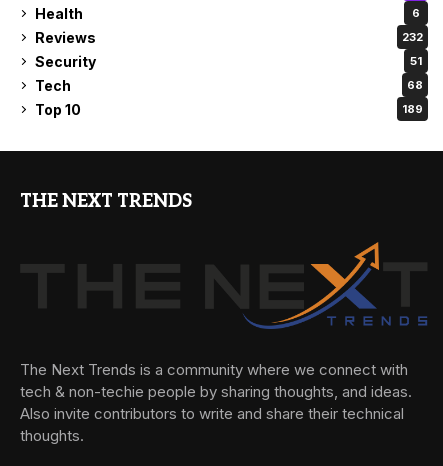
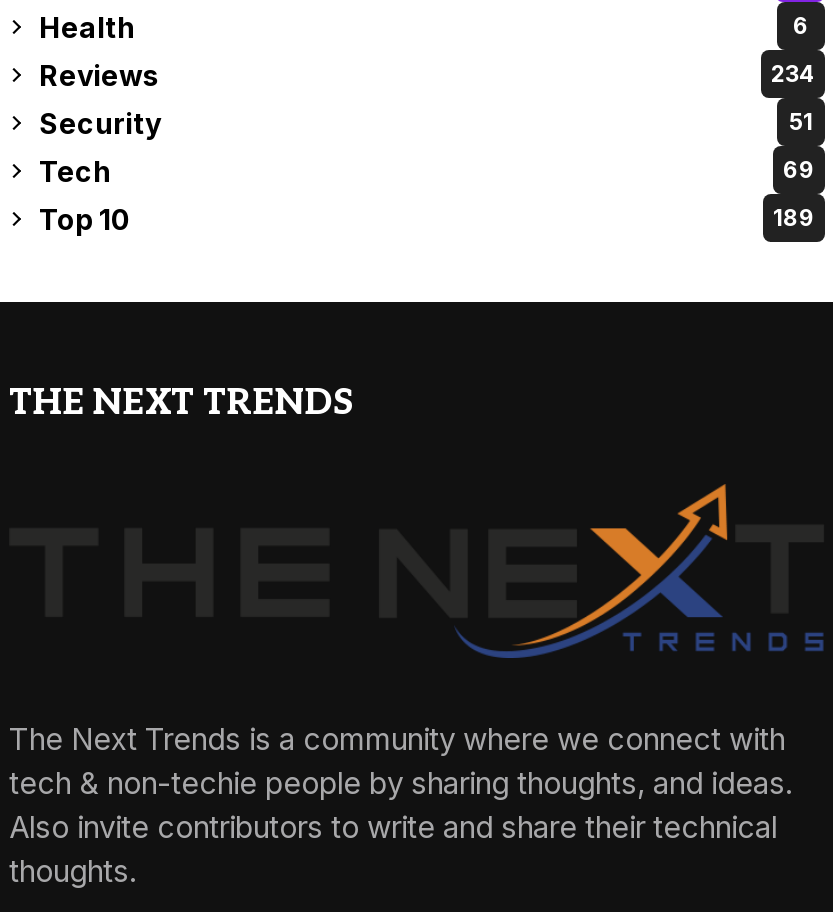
- 232
+ 234

- 68
+ 69
